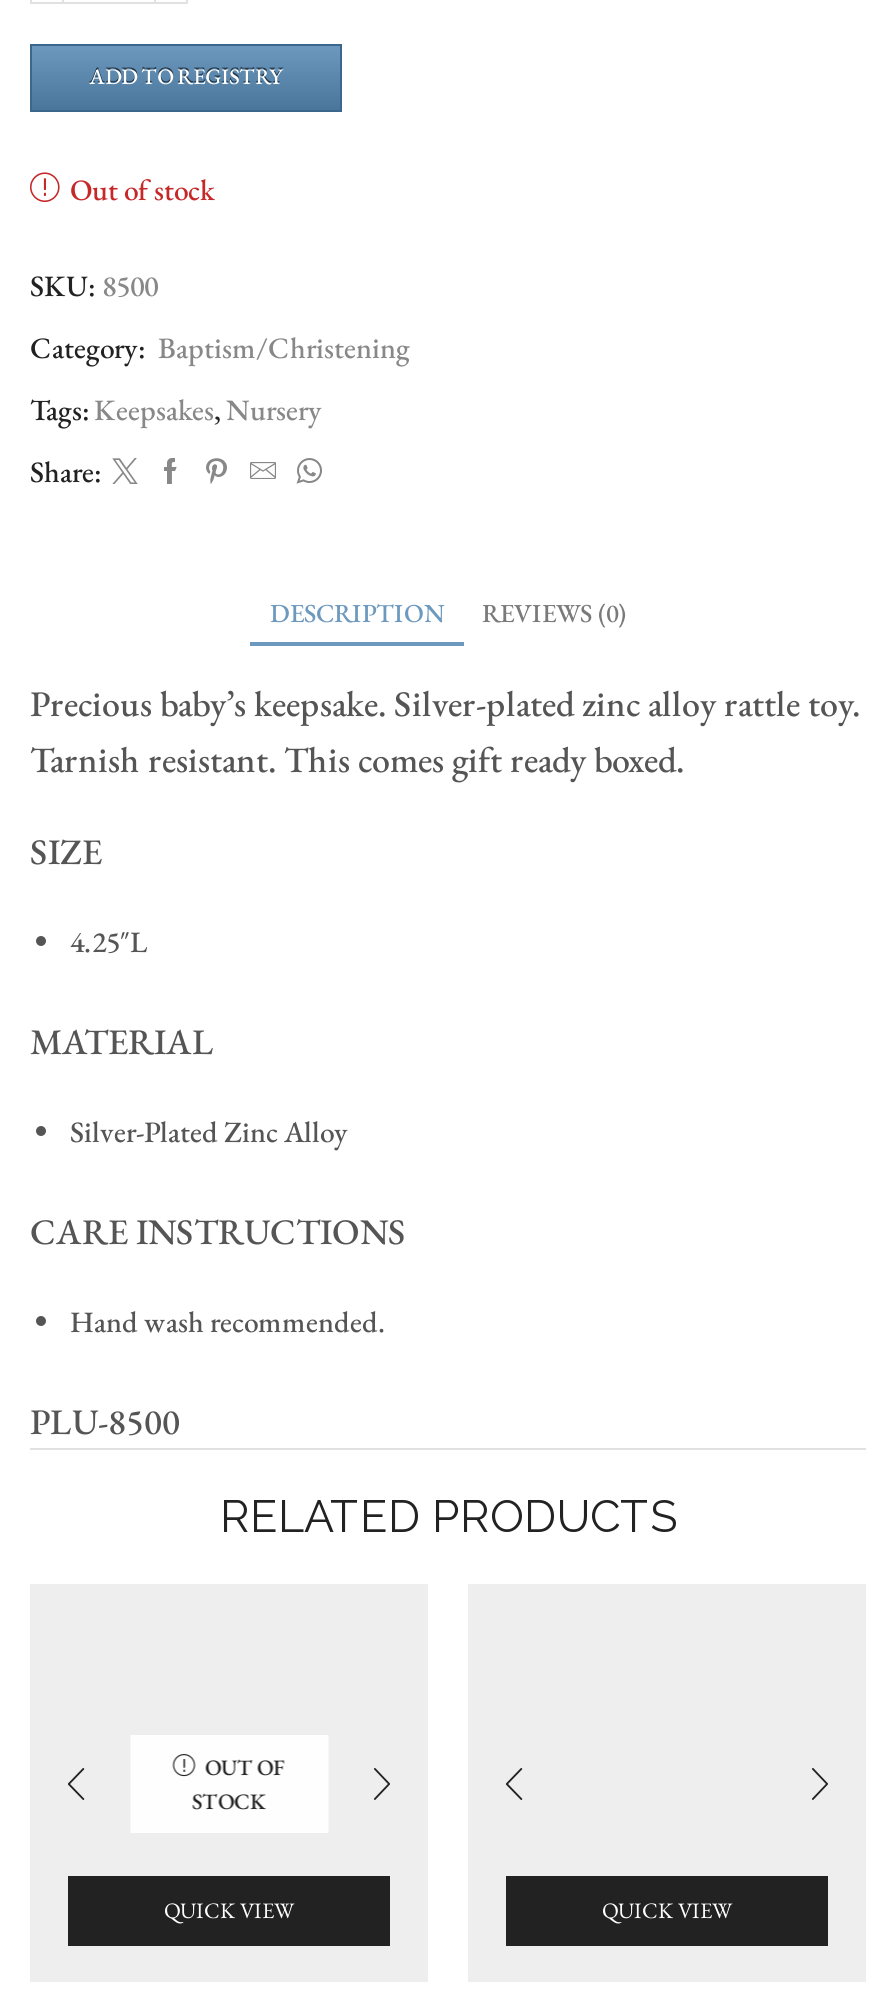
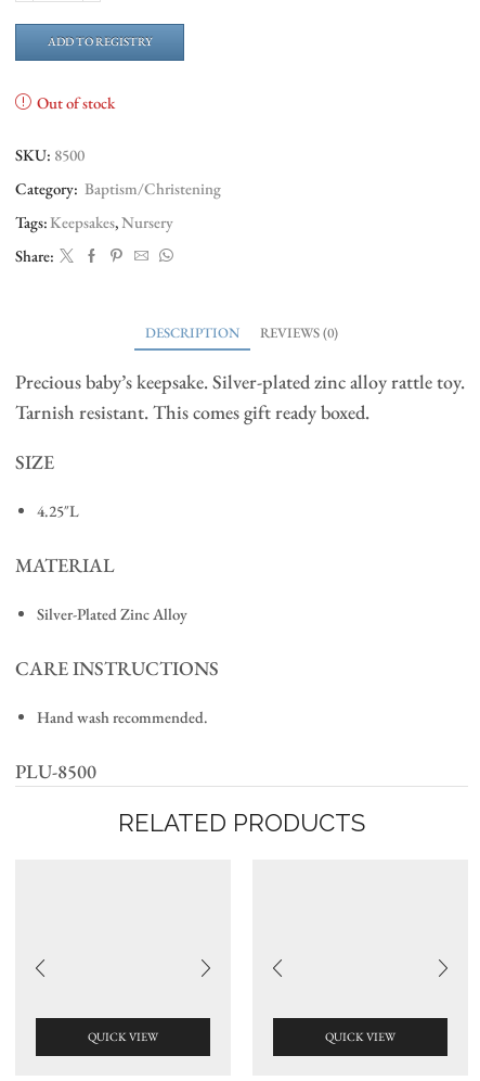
- OUT OF
- STOCK
